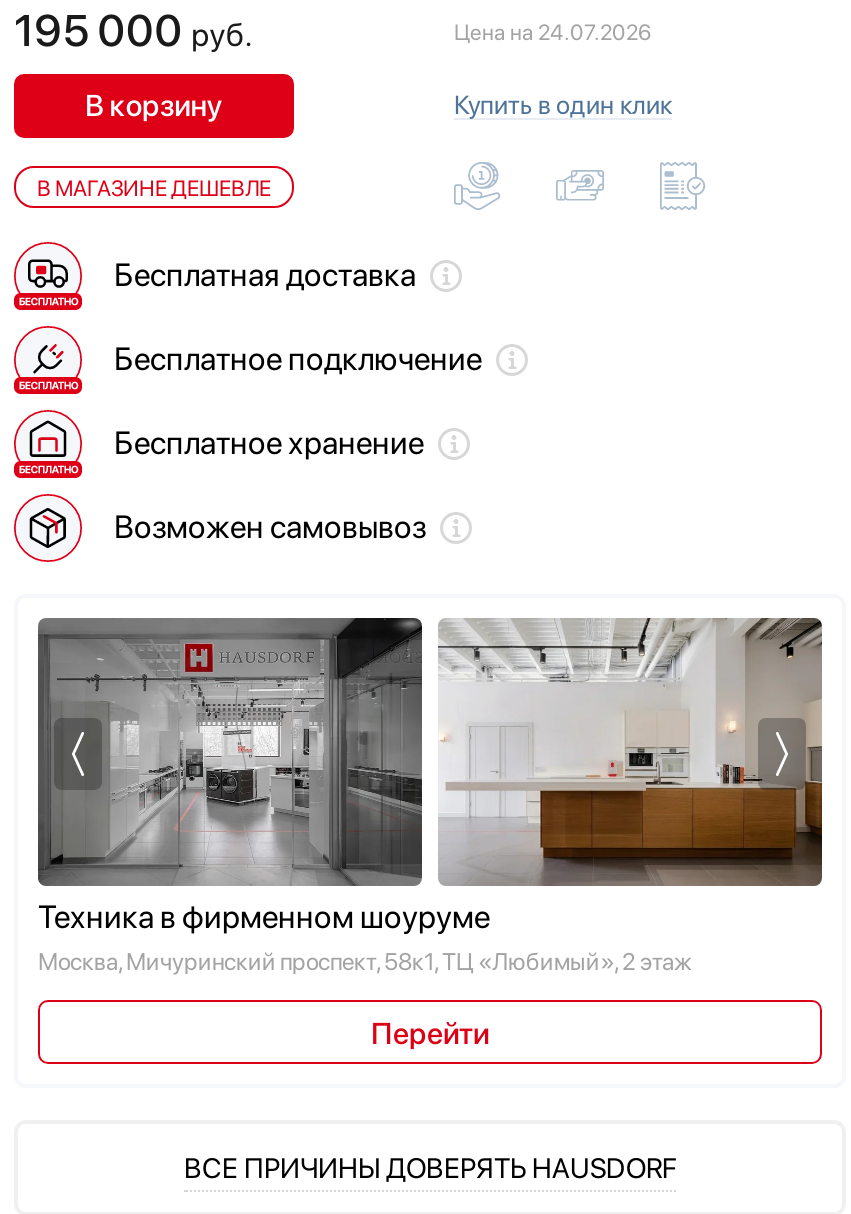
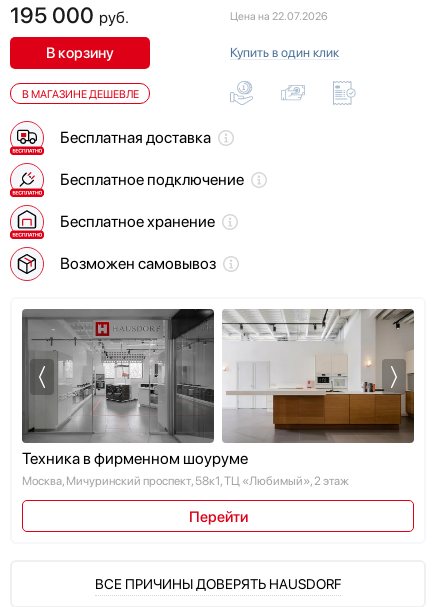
- Цена на 24.07.2026
+ Цена на 22.07.2026
